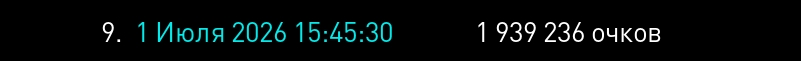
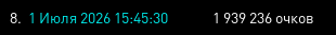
- 9. 1 Июля 2026 15:45:30
+ 8. 1 Июля 2026 15:45:30
